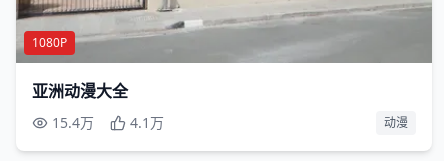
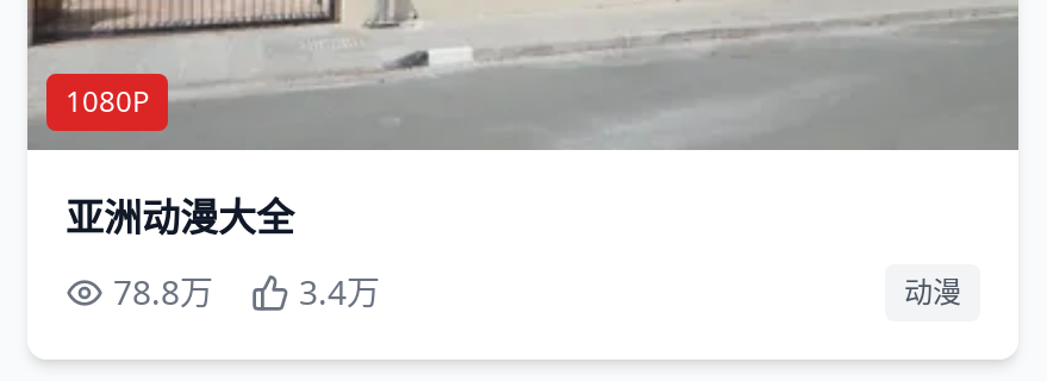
- 15.4万
+ 78.8万

- 4.1万
+ 3.4万
